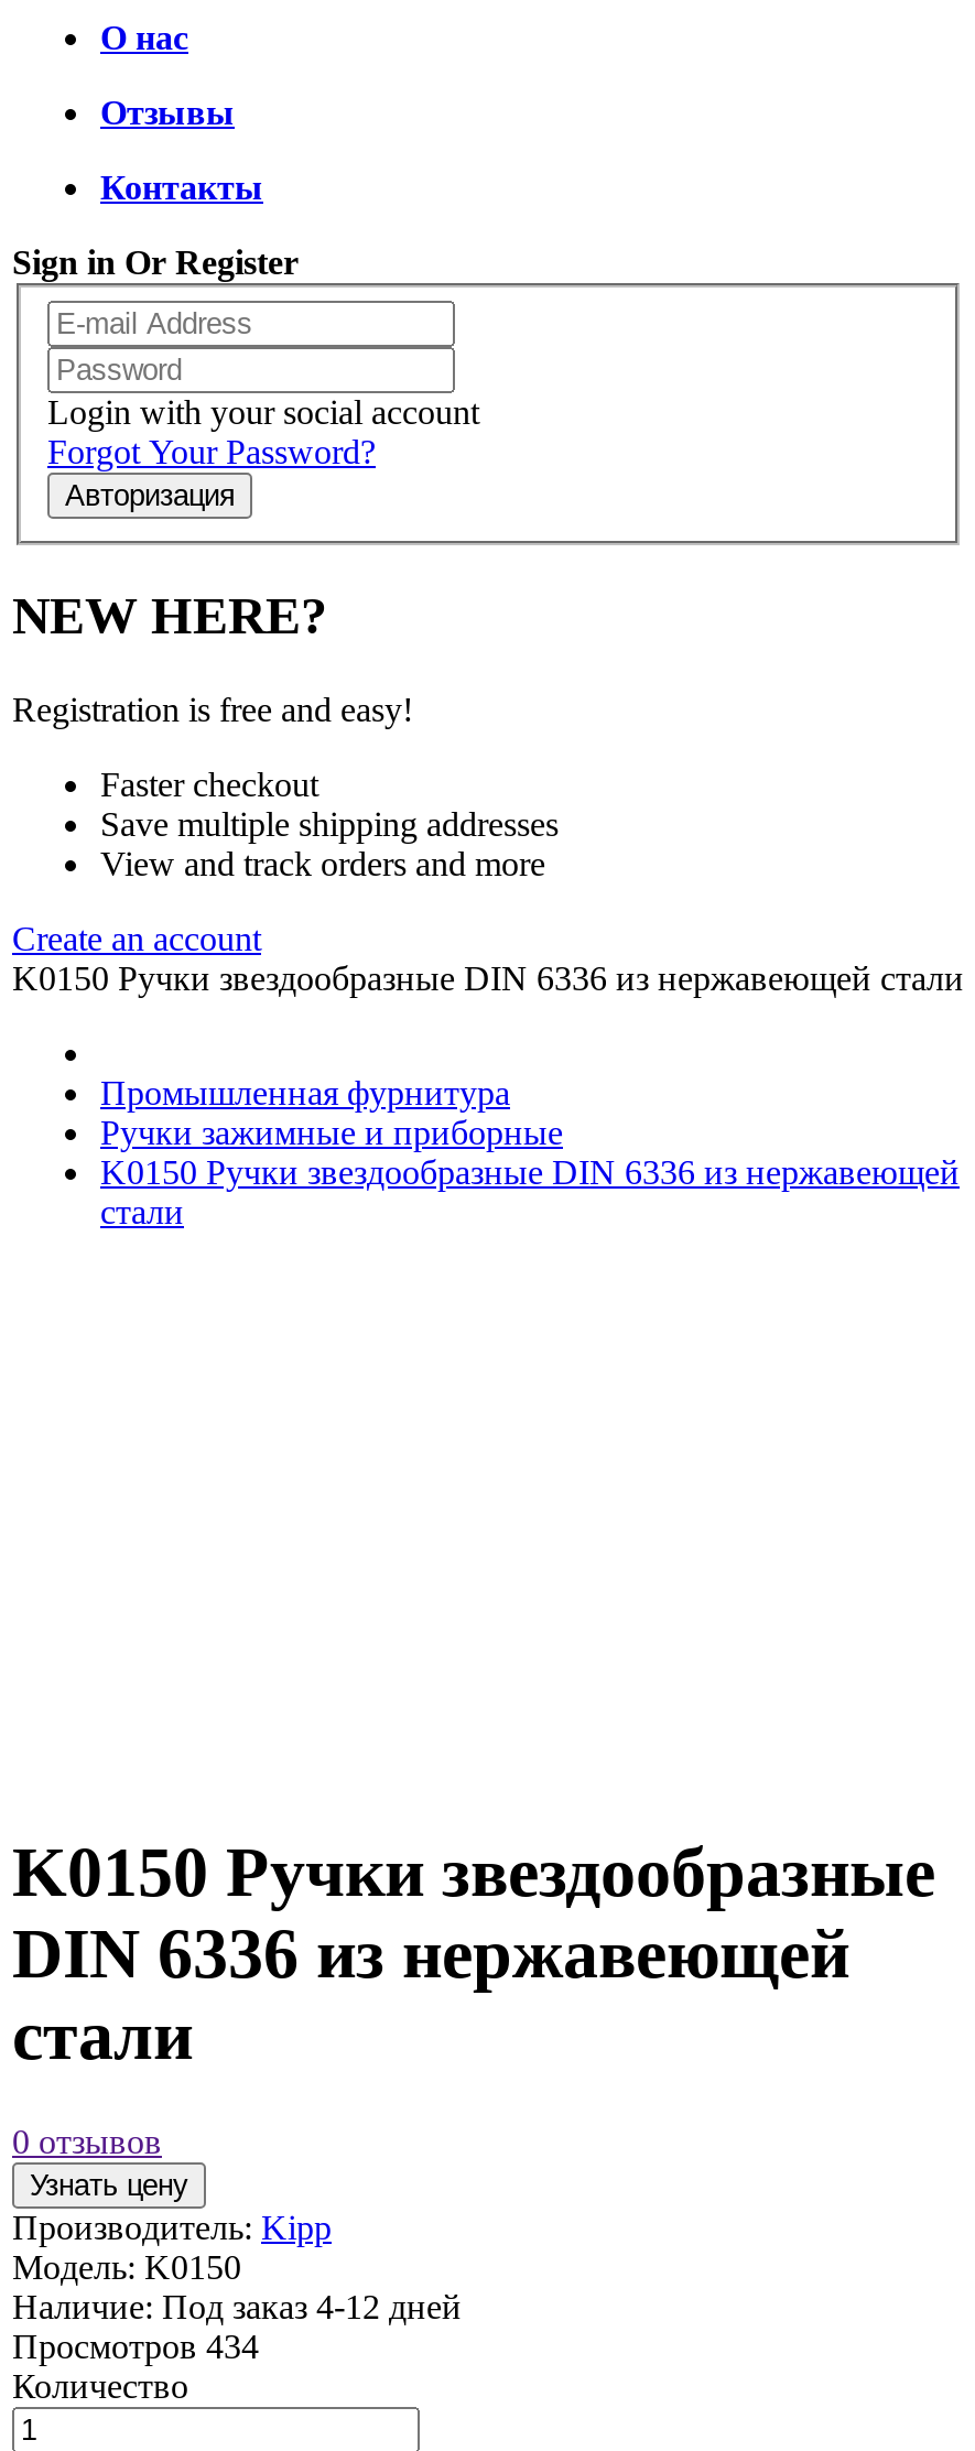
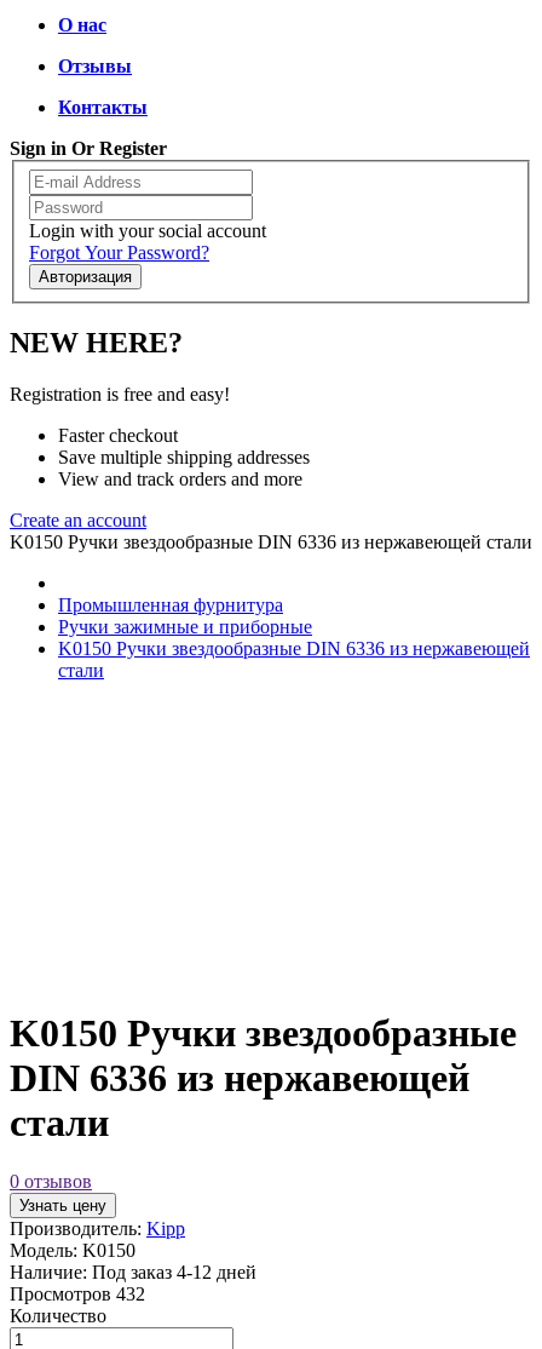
- Просмотров 434
+ Просмотров 432
